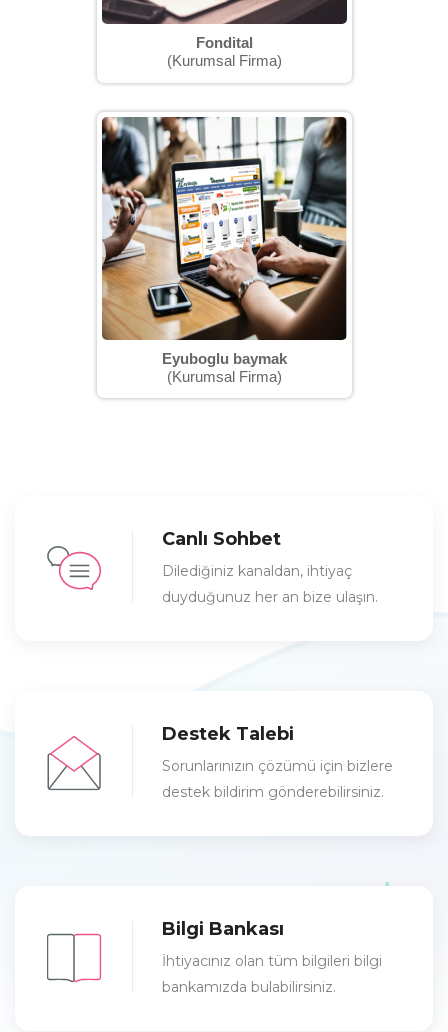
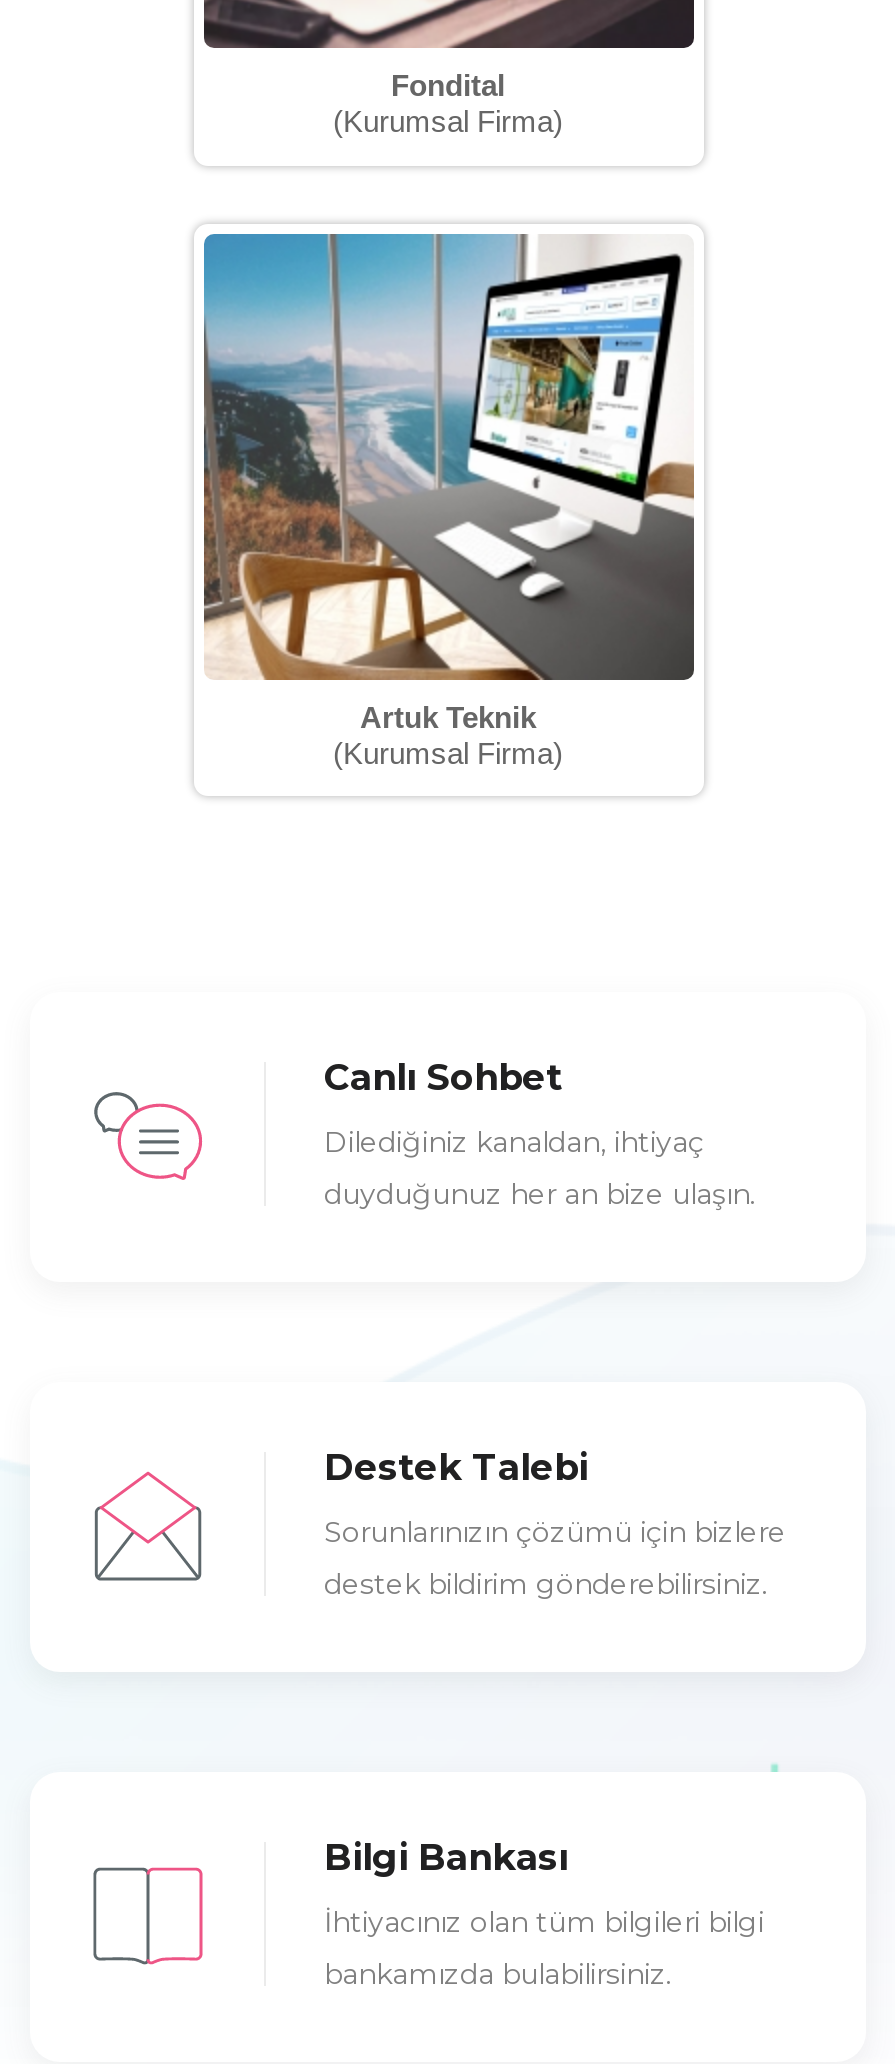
- [image]
- Eyuboglu baymak
+ [image]
+ Artuk Teknik
